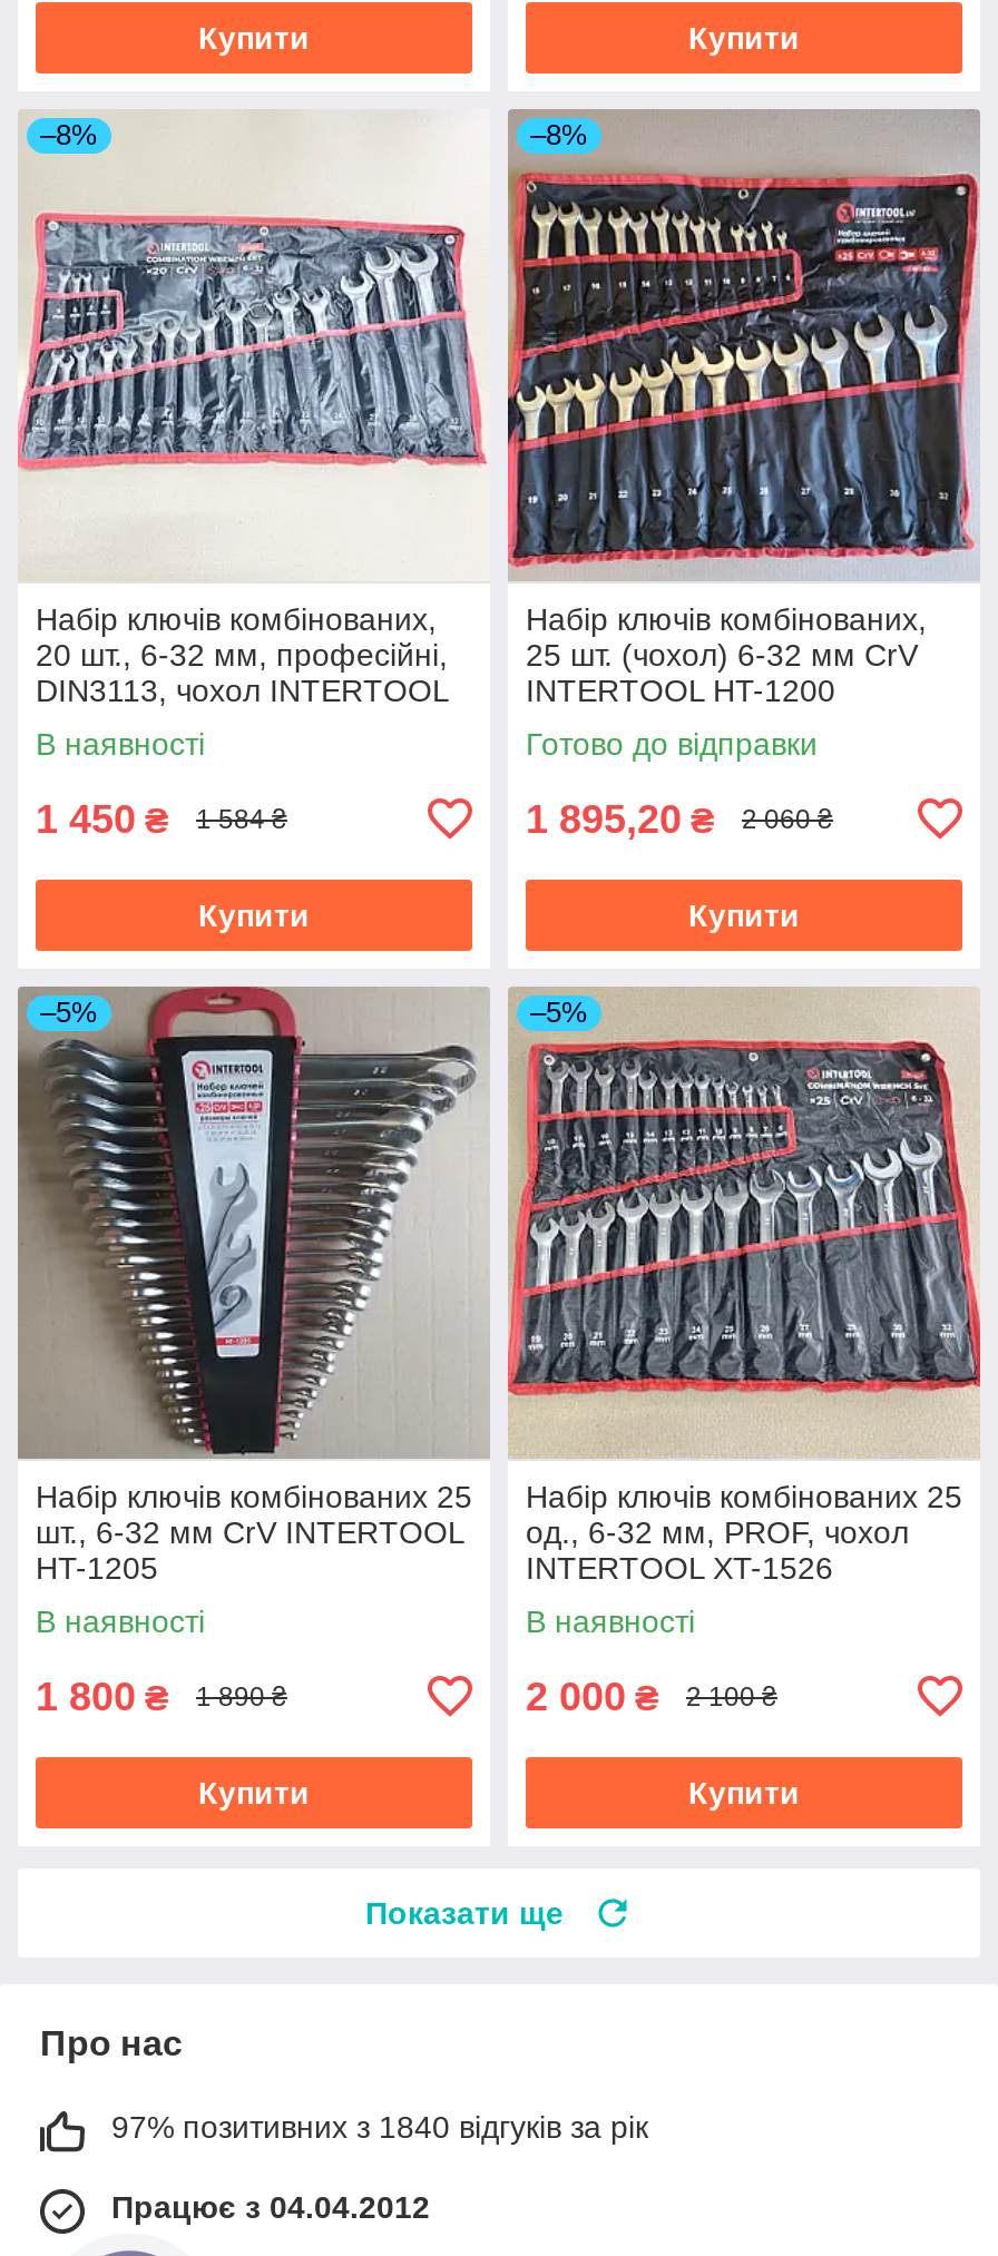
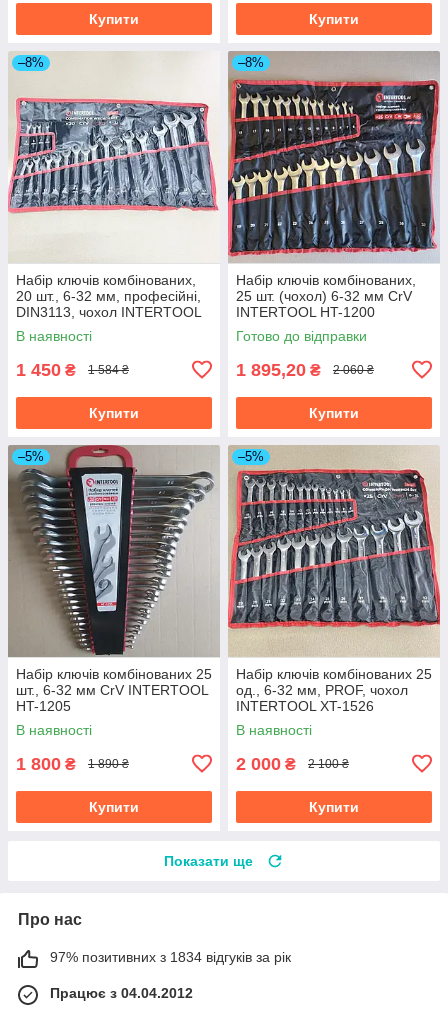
- 97% позитивних з 1840 відгуків за рік
+ 97% позитивних з 1834 відгуків за рік
